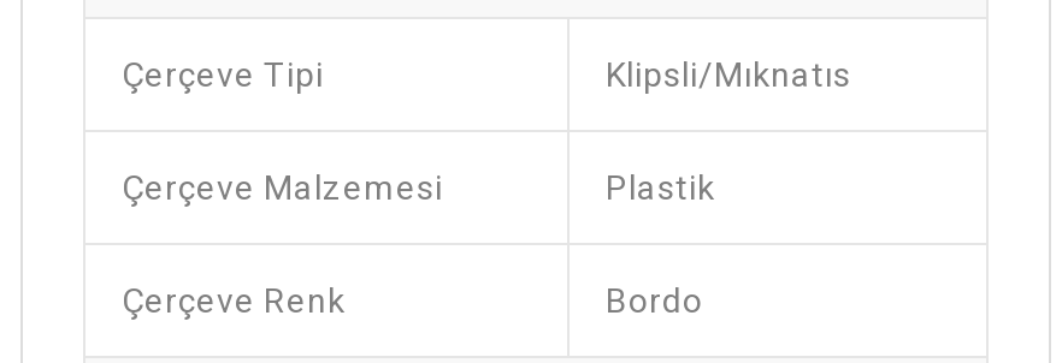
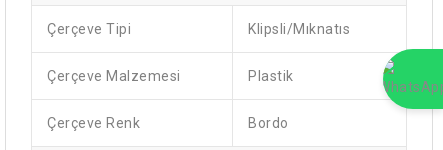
+ [image]
